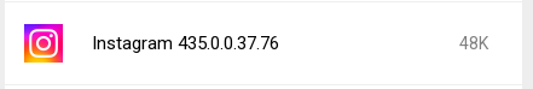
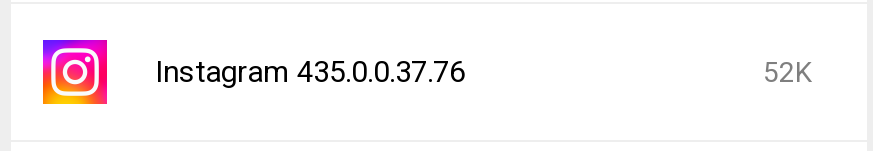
- 48K
+ 52K
